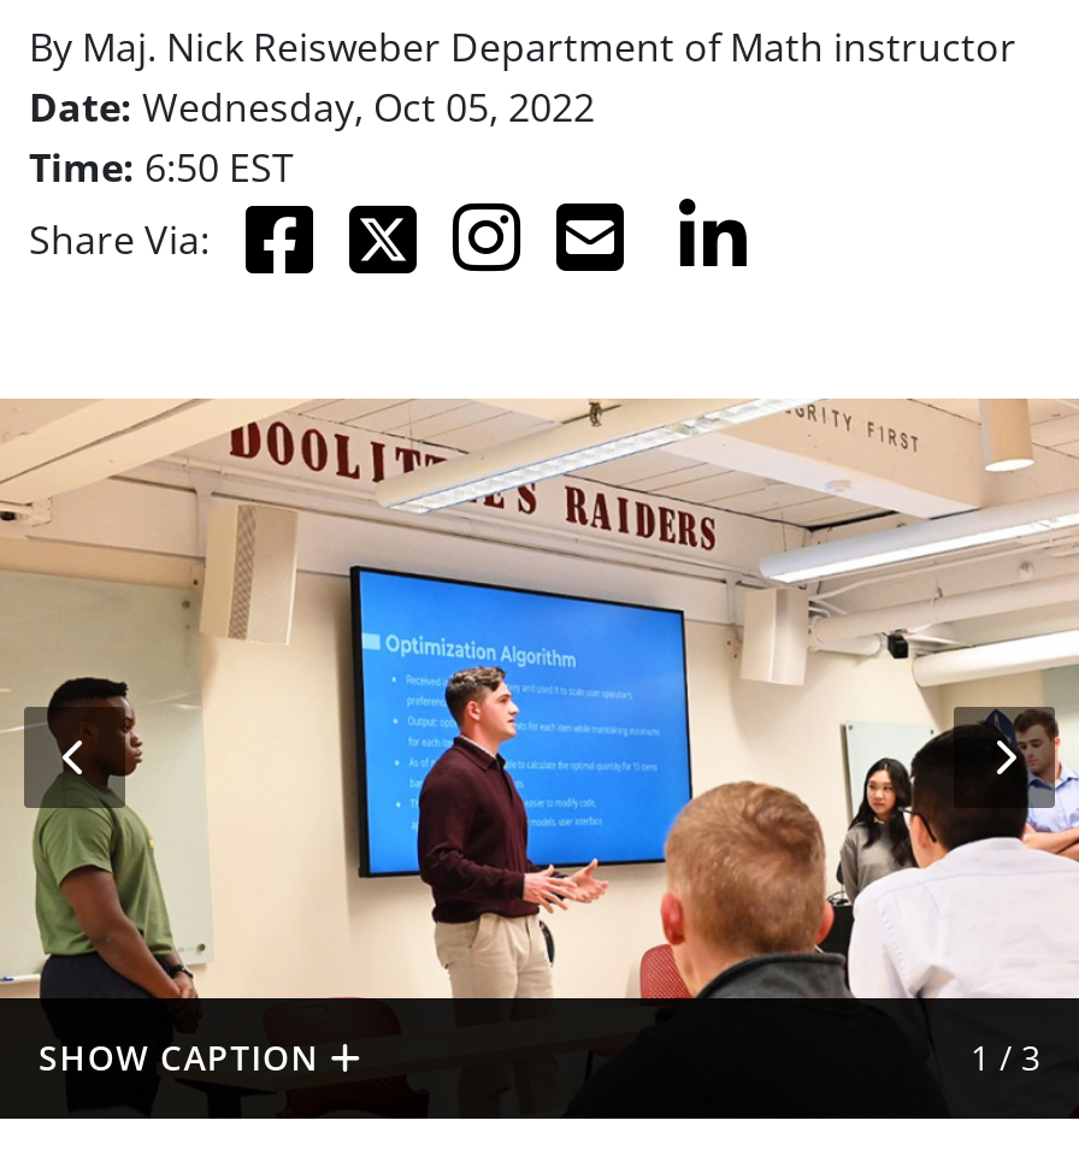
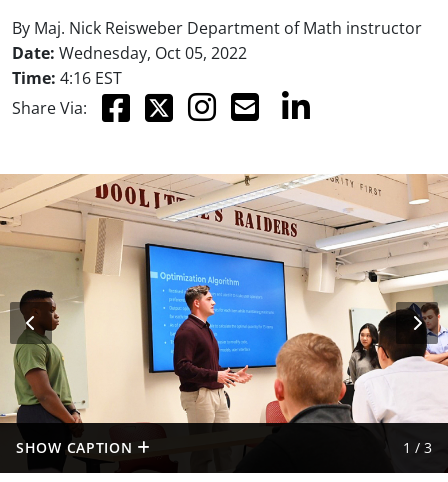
- Time: 6:50 EST
+ Time: 4:16 EST
